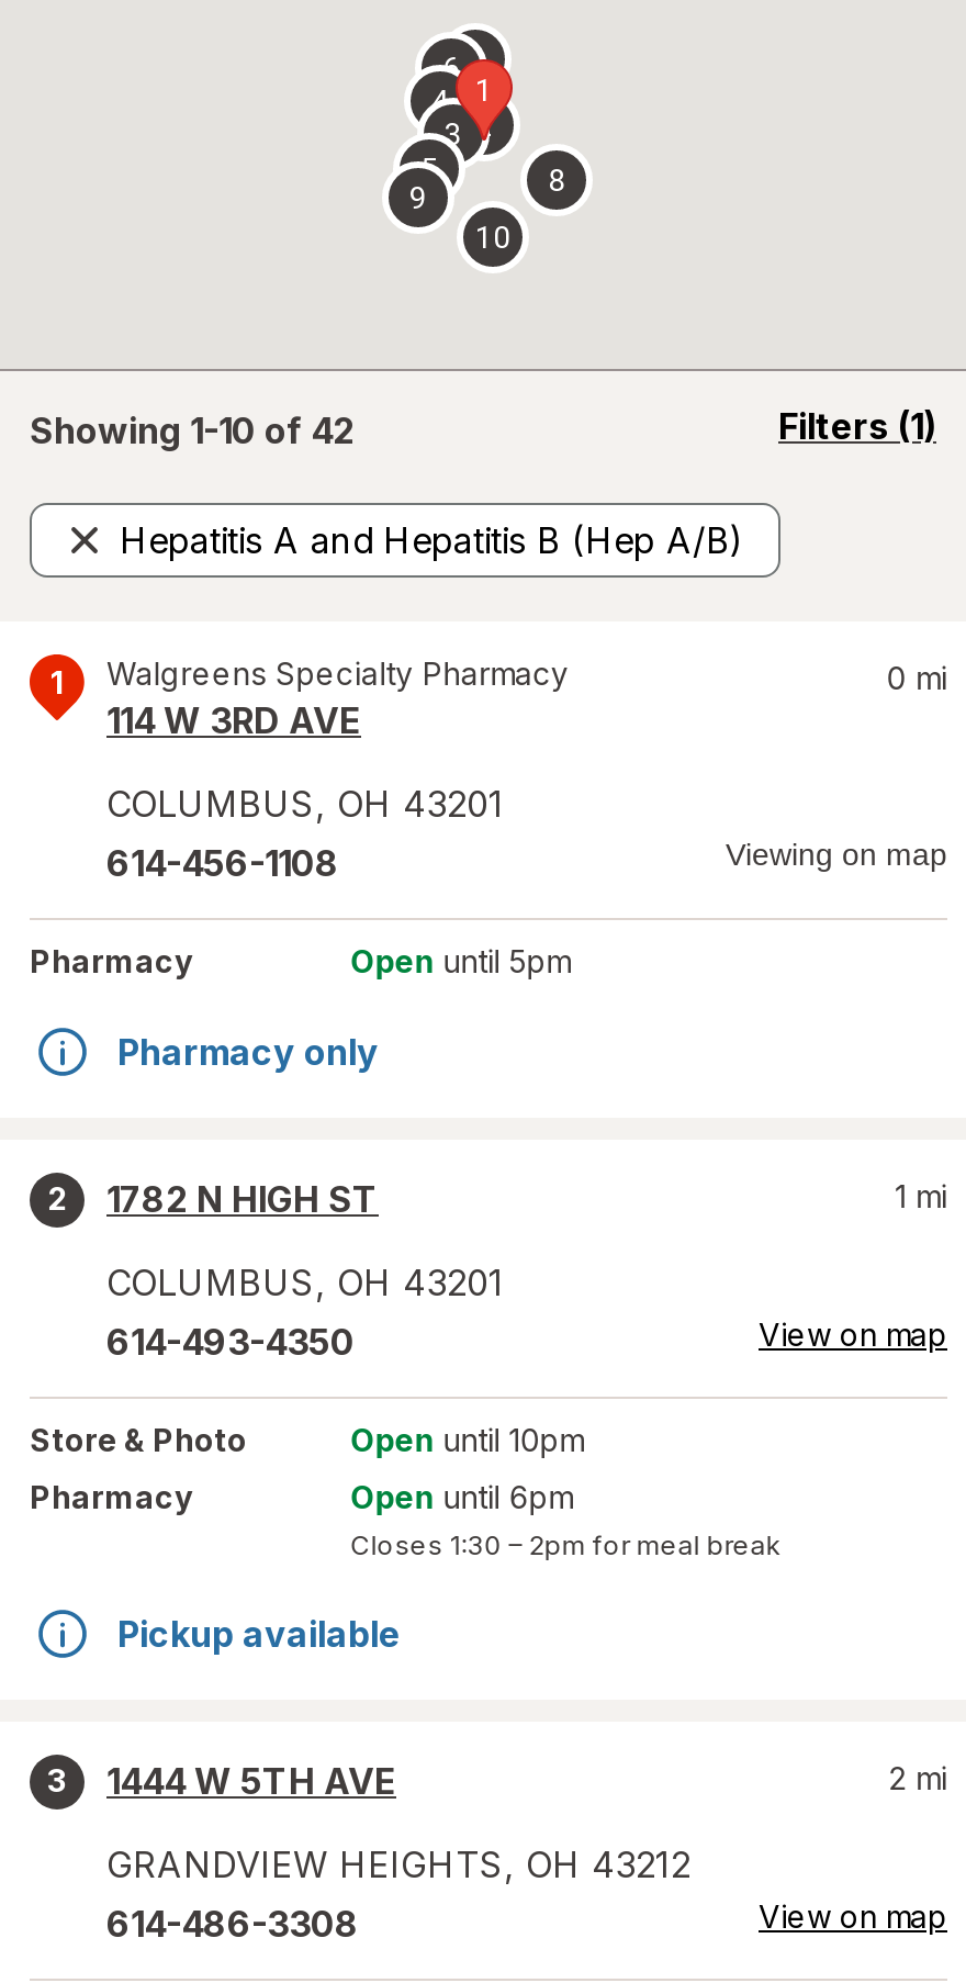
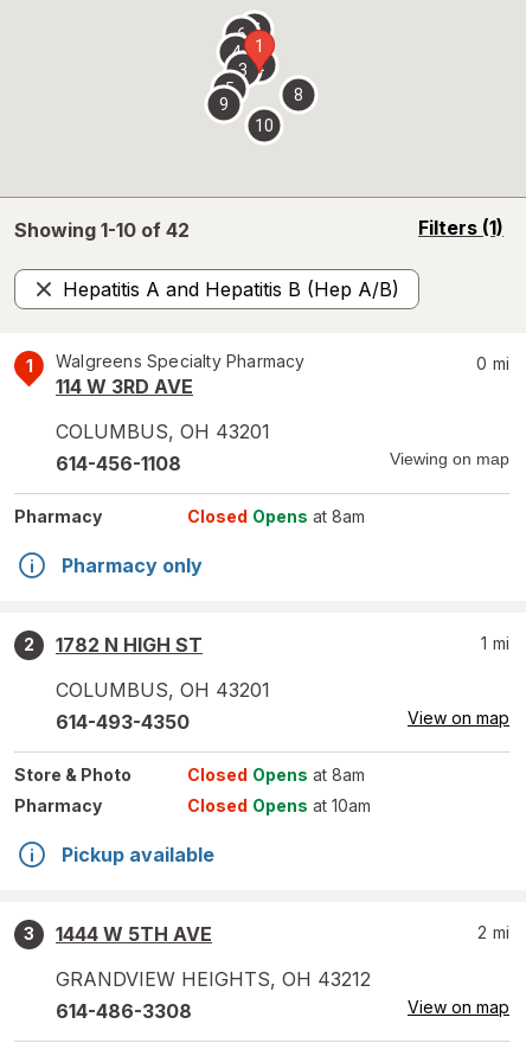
- Open until 5pm
+ Closed Opens at 8am

- Open until 10pm
+ Closed Opens at 8am

- Open until 6pm
- Closes 1:30 – 2pm for meal break
+ Closed Opens at 10am
